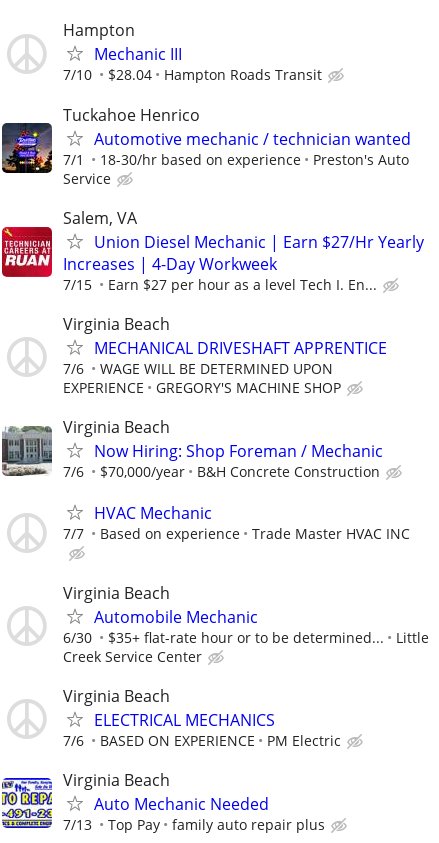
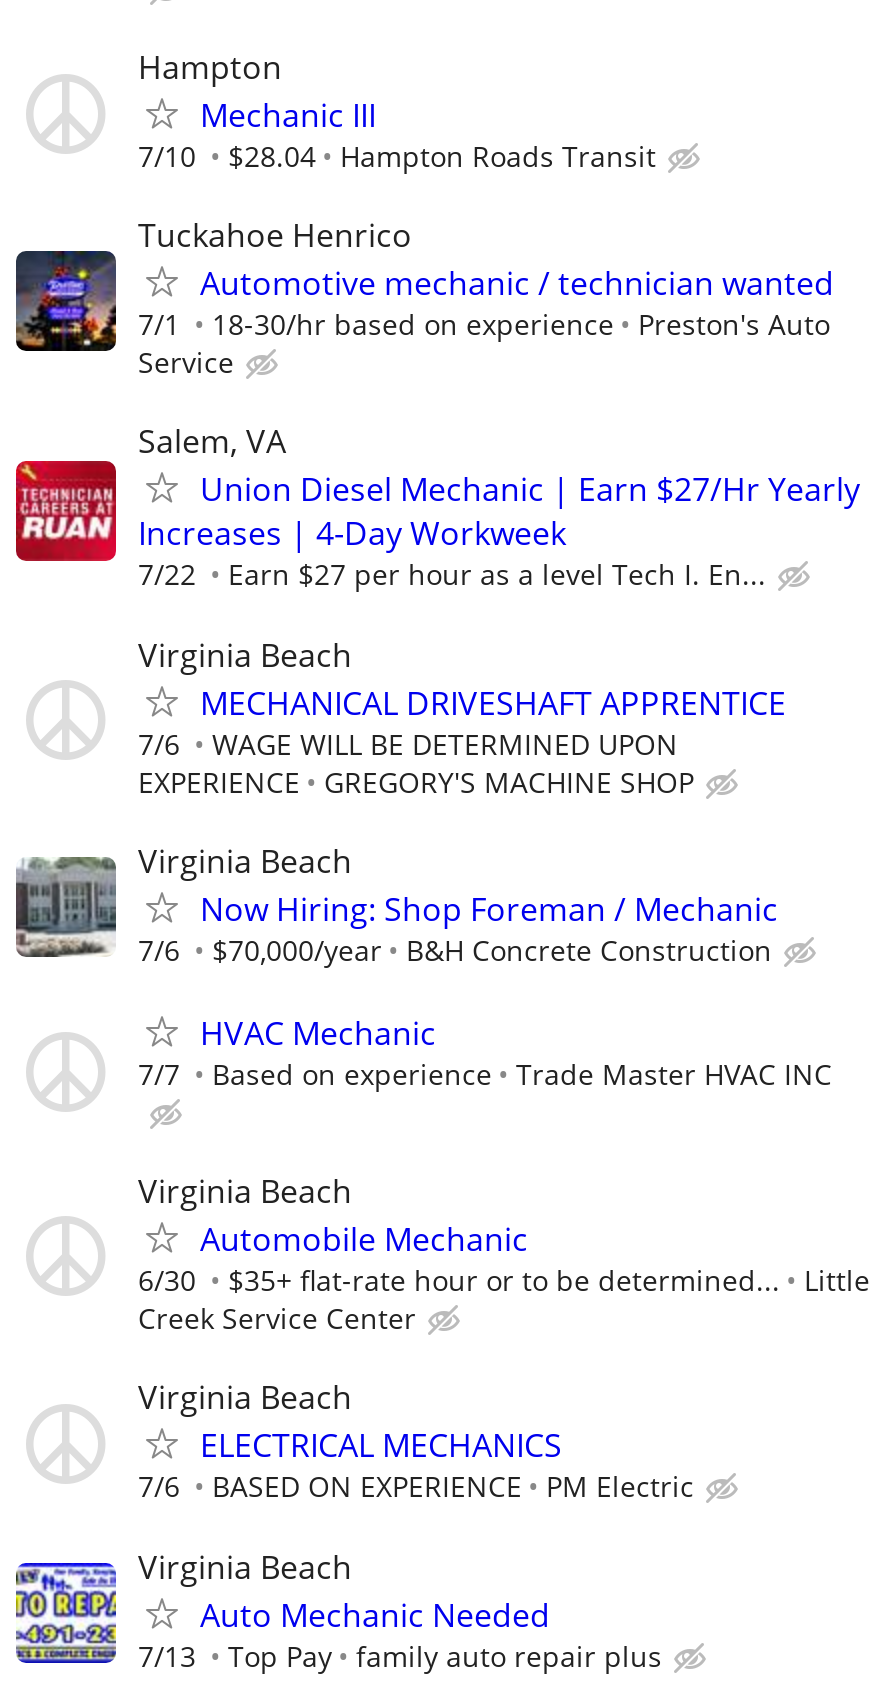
- 7/15 Earn $27 per hour as a level Tech I. En...
+ 7/22 Earn $27 per hour as a level Tech I. En...
